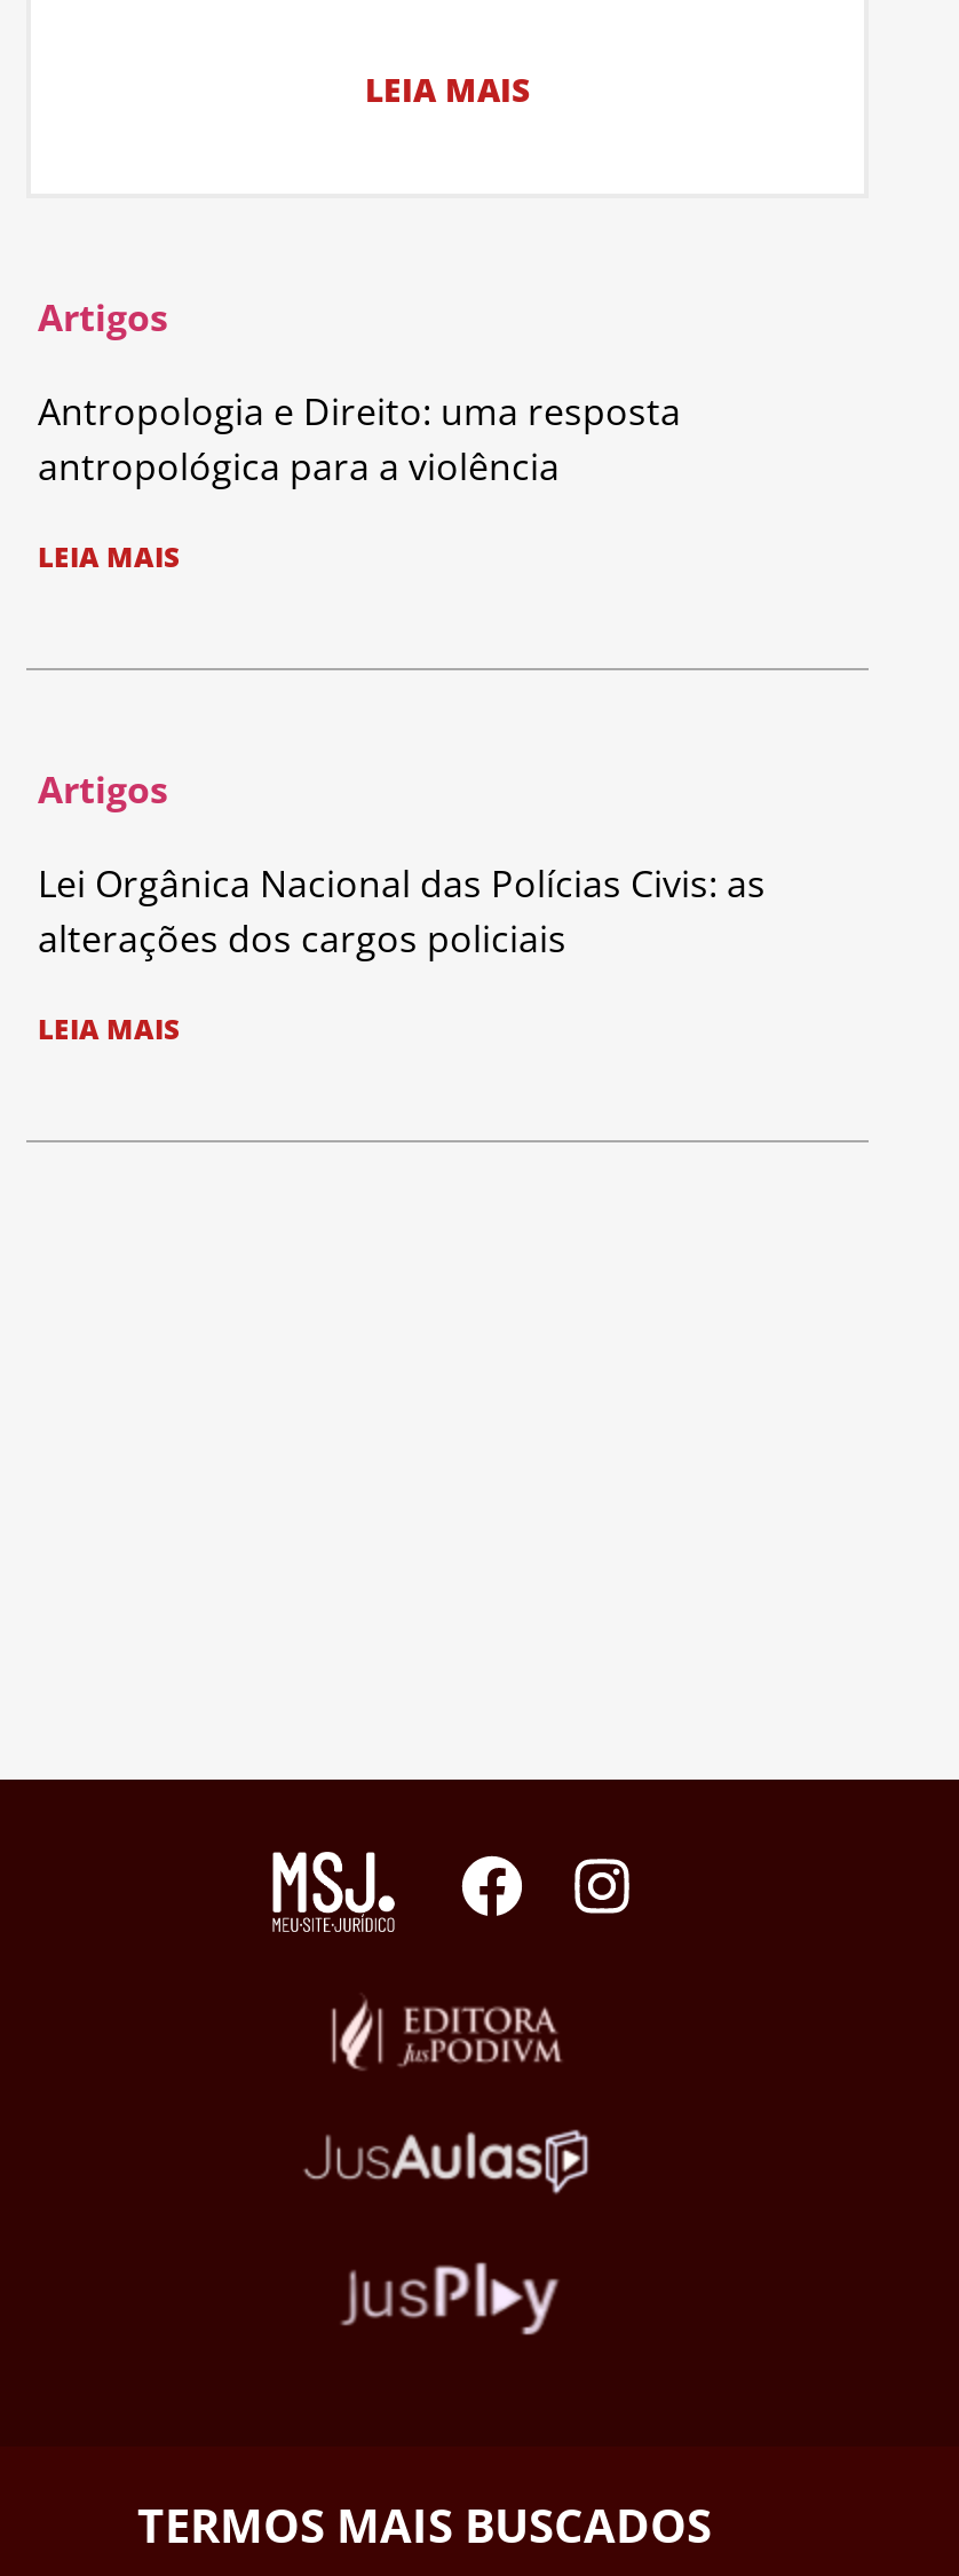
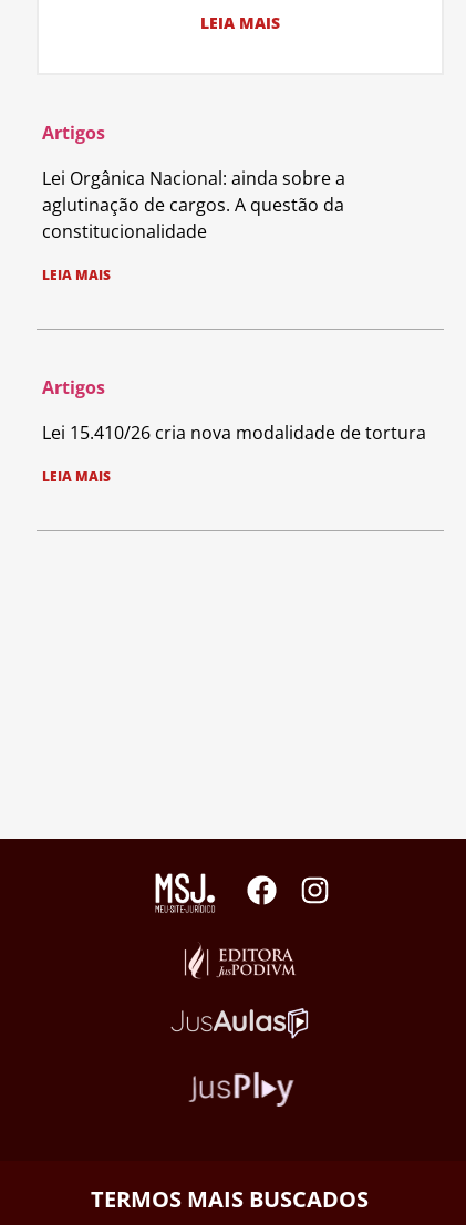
- Antropologia e Direito: uma resposta
- antropológica para a violência
+ Lei Orgânica Nacional: ainda sobre a
+ aglutinação de cargos. A questão da
+ constitucionalidade

moved down: LEIA MAIS | Artigos

- Lei Orgânica Nacional das Polícias Civis: as
- alterações dos cargos policiais
+ Lei 15.410/26 cria nova modalidade de tortura
